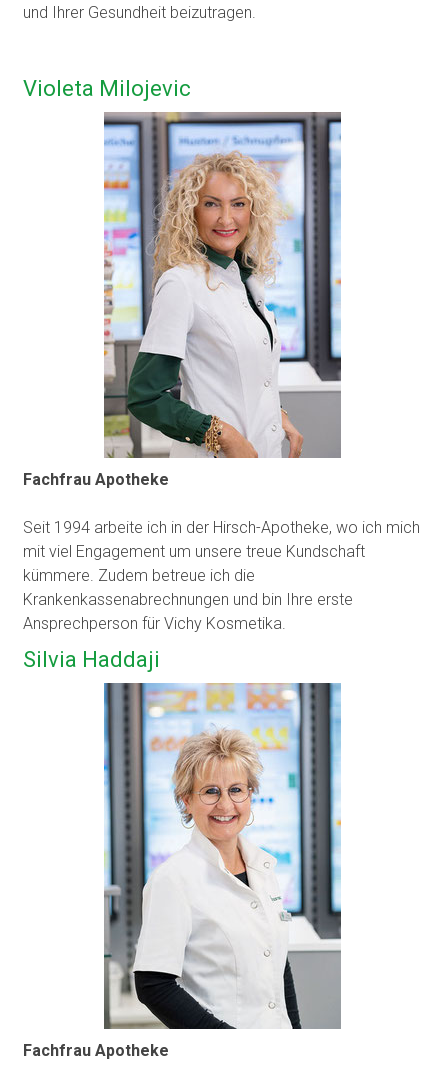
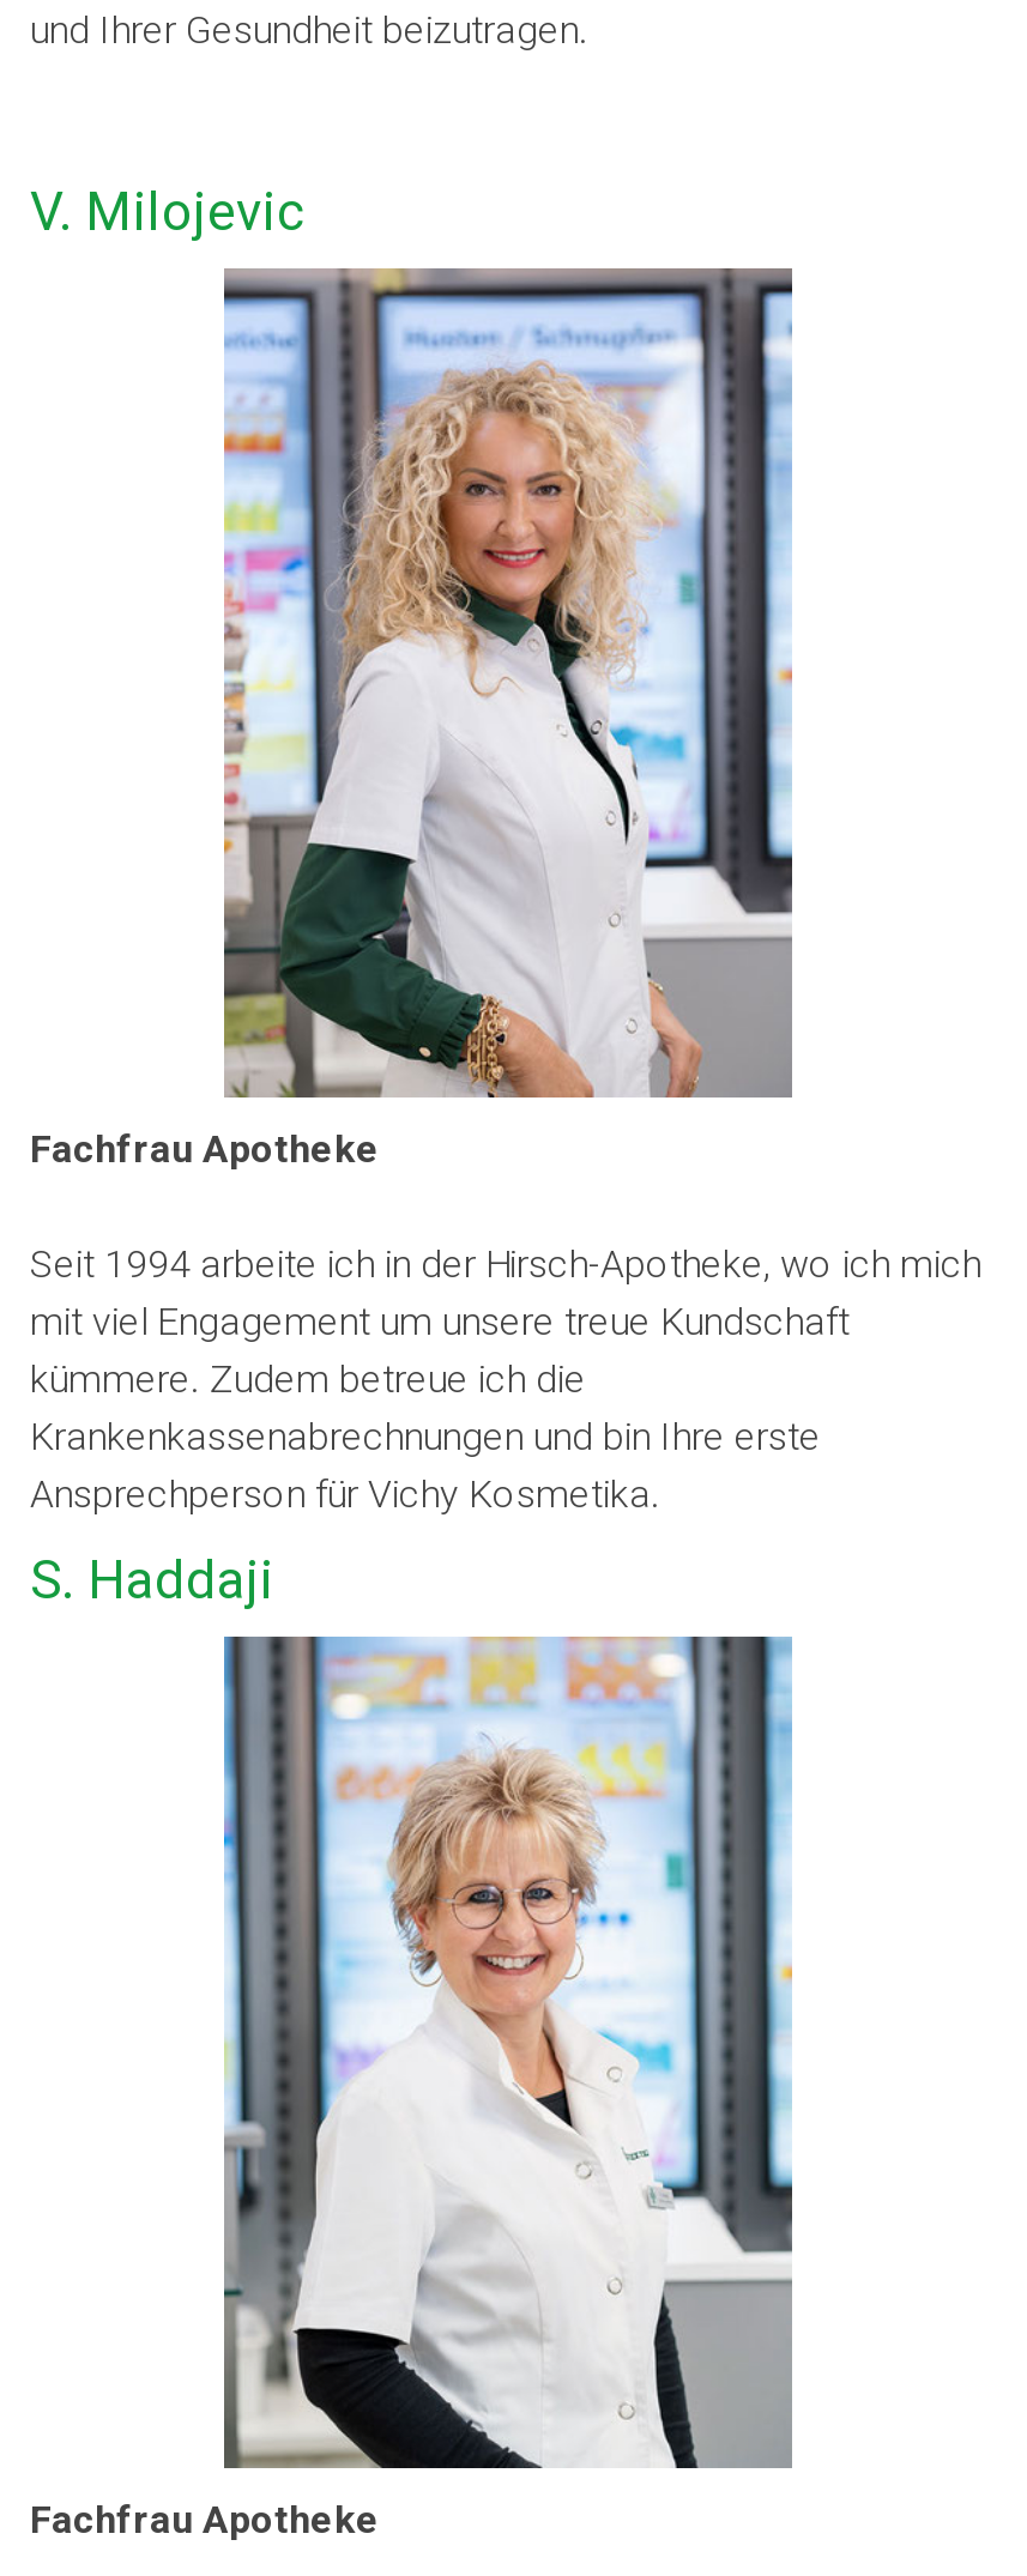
- Violeta Milojevic
+ V. Milojevic

- Silvia Haddaji
+ S. Haddaji
